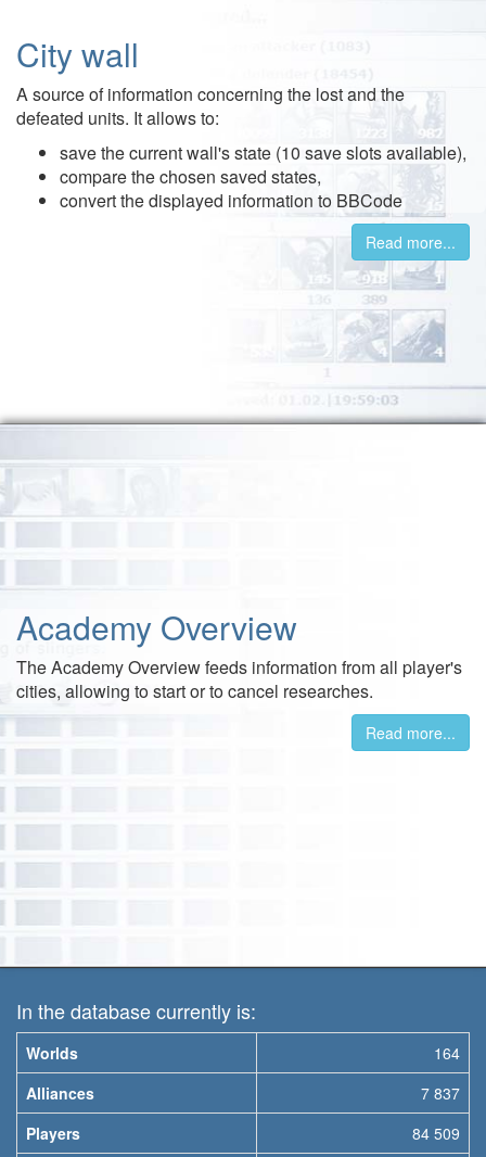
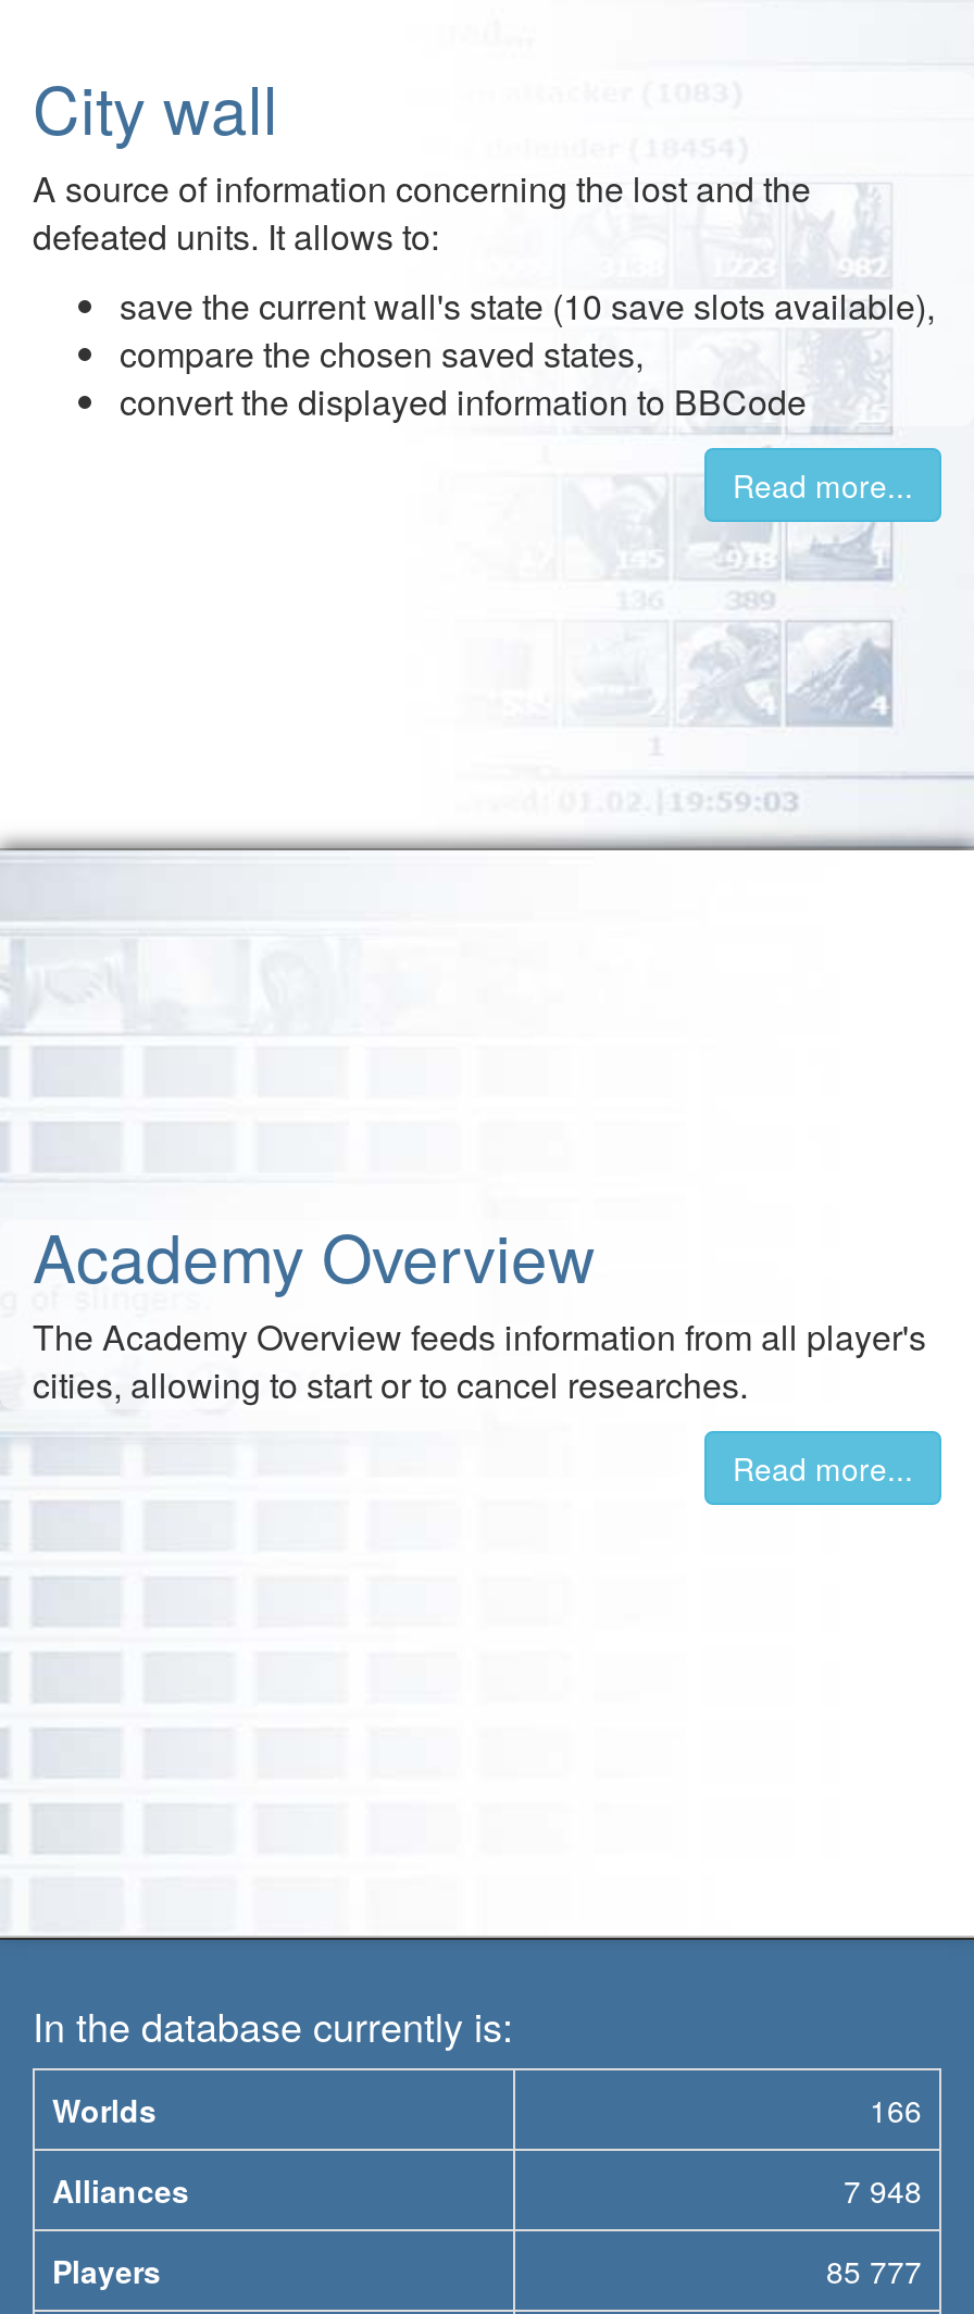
- 164
+ 166

- 7 837
+ 7 948

- 84 509
+ 85 777
